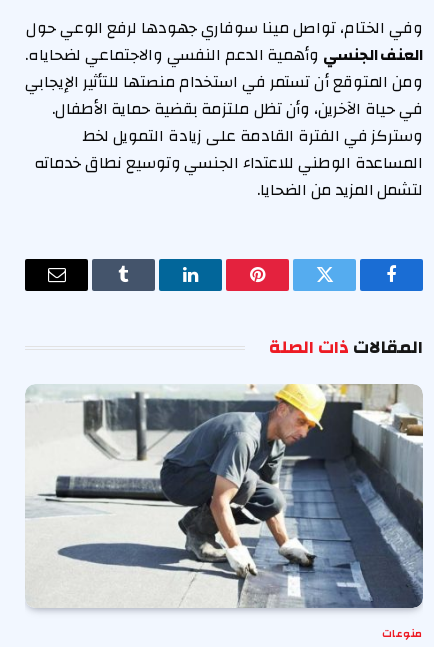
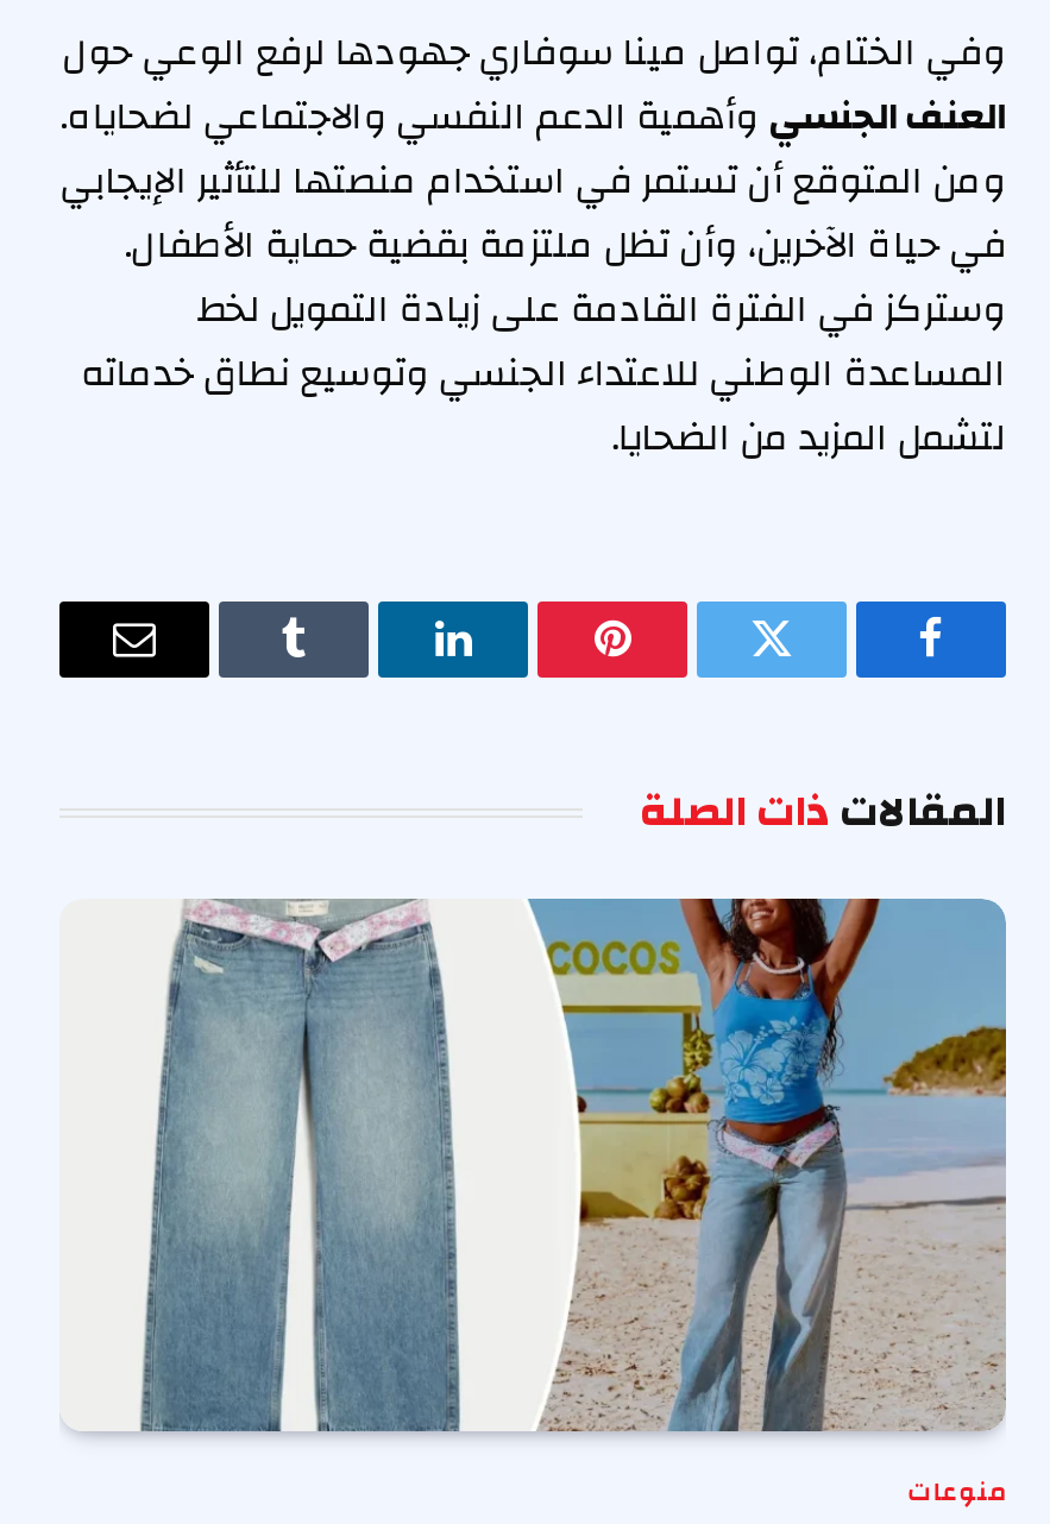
- [image]
+ [image]
